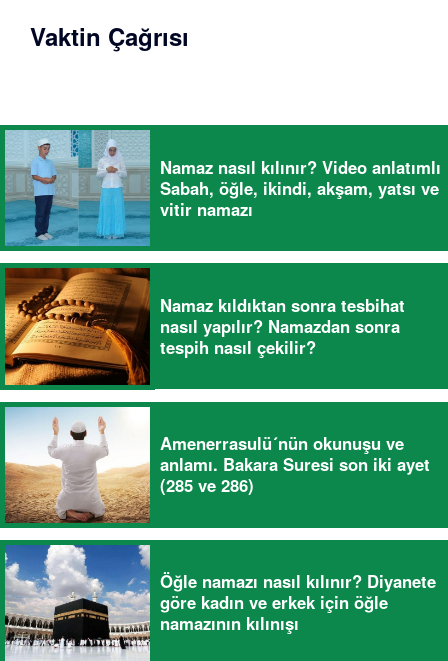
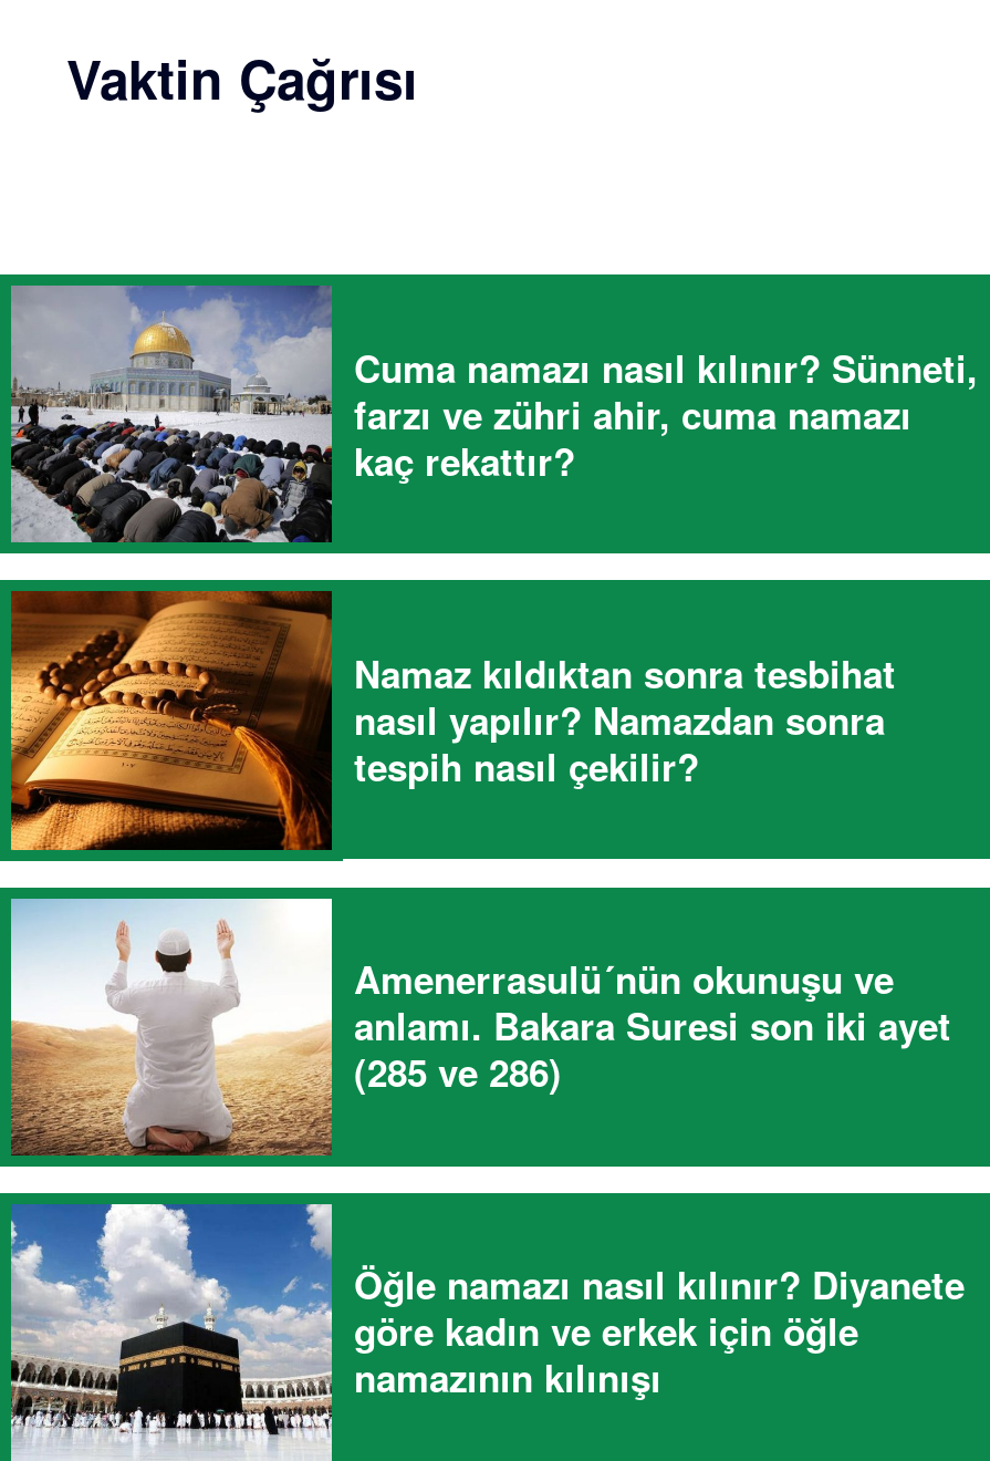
- [image]
- Namaz nasıl kılınır? Video anlatımlı
- Sabah, öğle, ikindi, akşam, yatsı ve
- vitir namazı
+ [image]
+ Cuma namazı nasıl kılınır? Sünneti,
+ farzı ve zühri ahir, cuma namazı
+ kaç rekattır?
